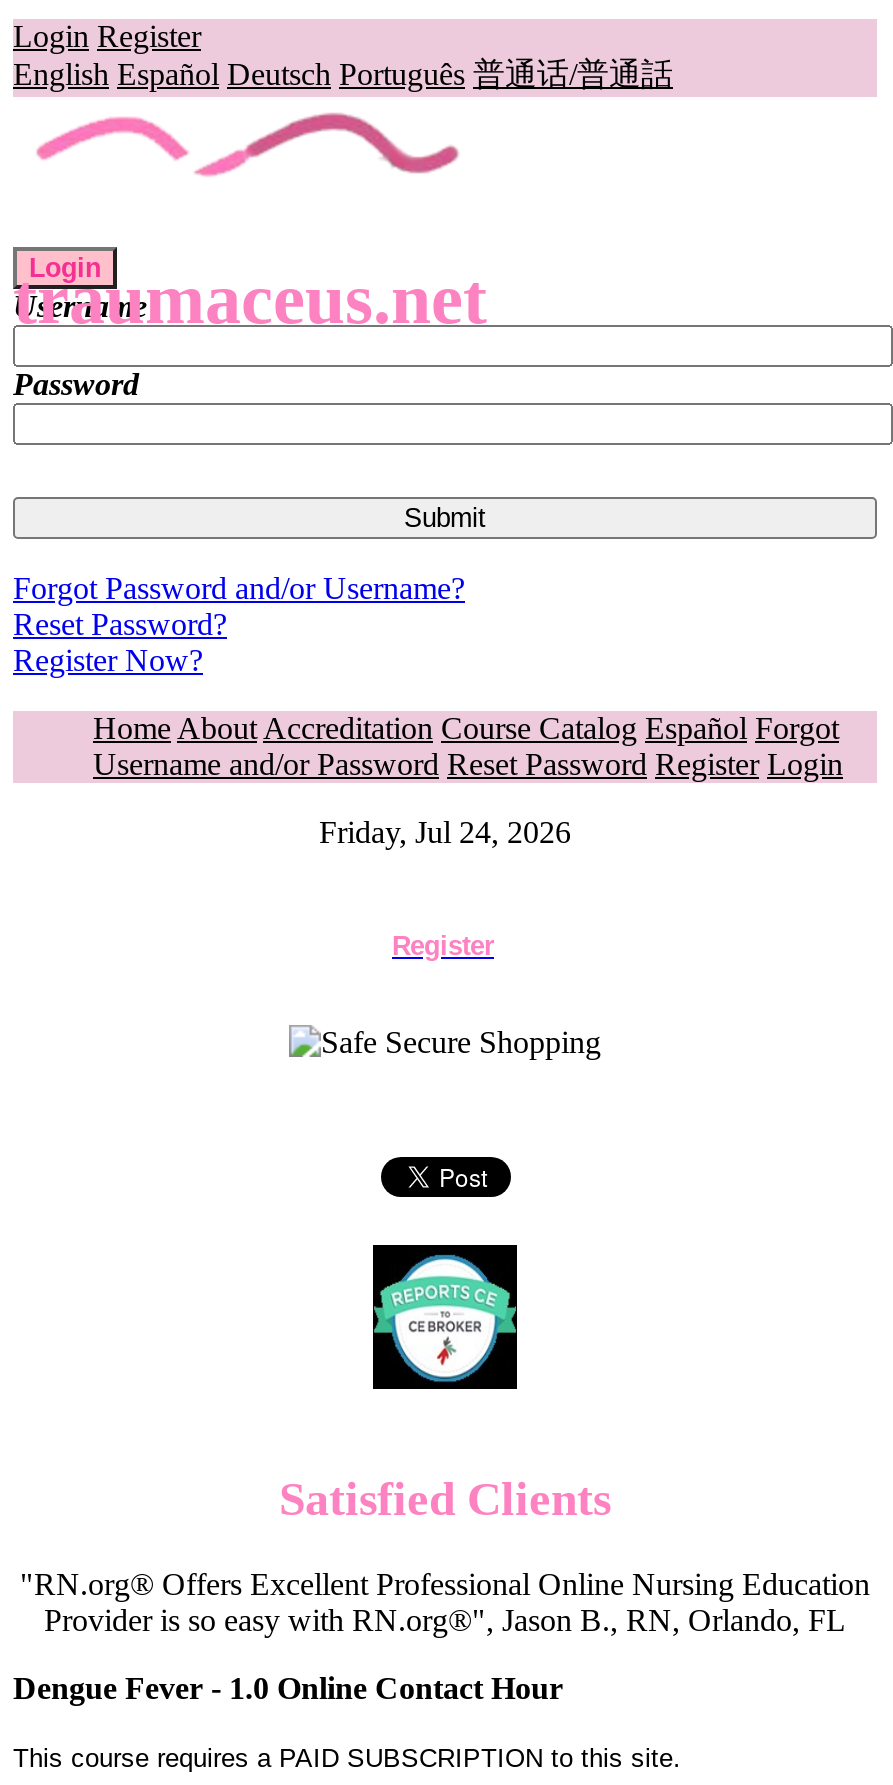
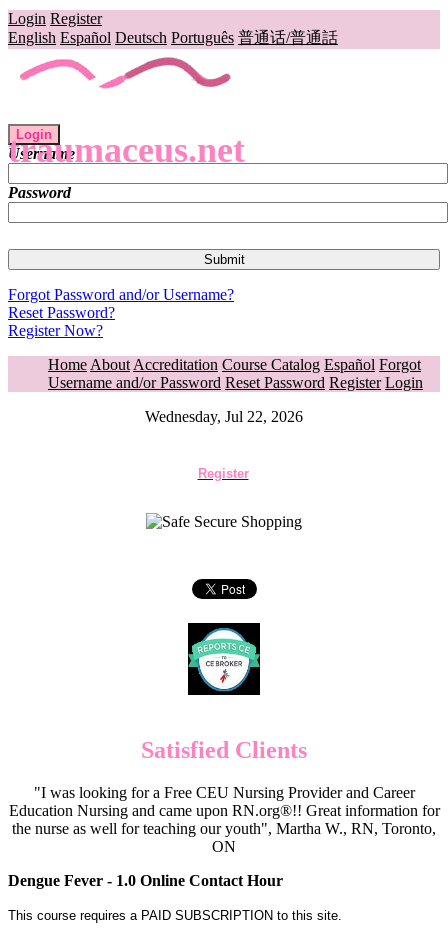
- Friday, Jul 24, 2026
+ Wednesday, Jul 22, 2026

- "RN.org® Offers Excellent Professional Online Nursing Education
- Provider is so easy with RN.org®", Jason B., RN, Orlando, FL
+ "I was looking for a Free CEU Nursing Provider and Career
+ Education Nursing and came upon RN.org®!! Great information for
+ the nurse as well for teaching our youth", Martha W., RN, Toronto,
+ ON
